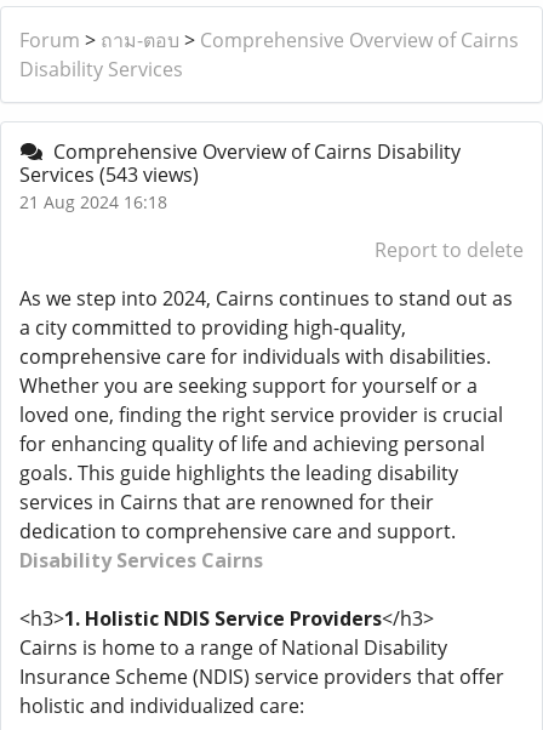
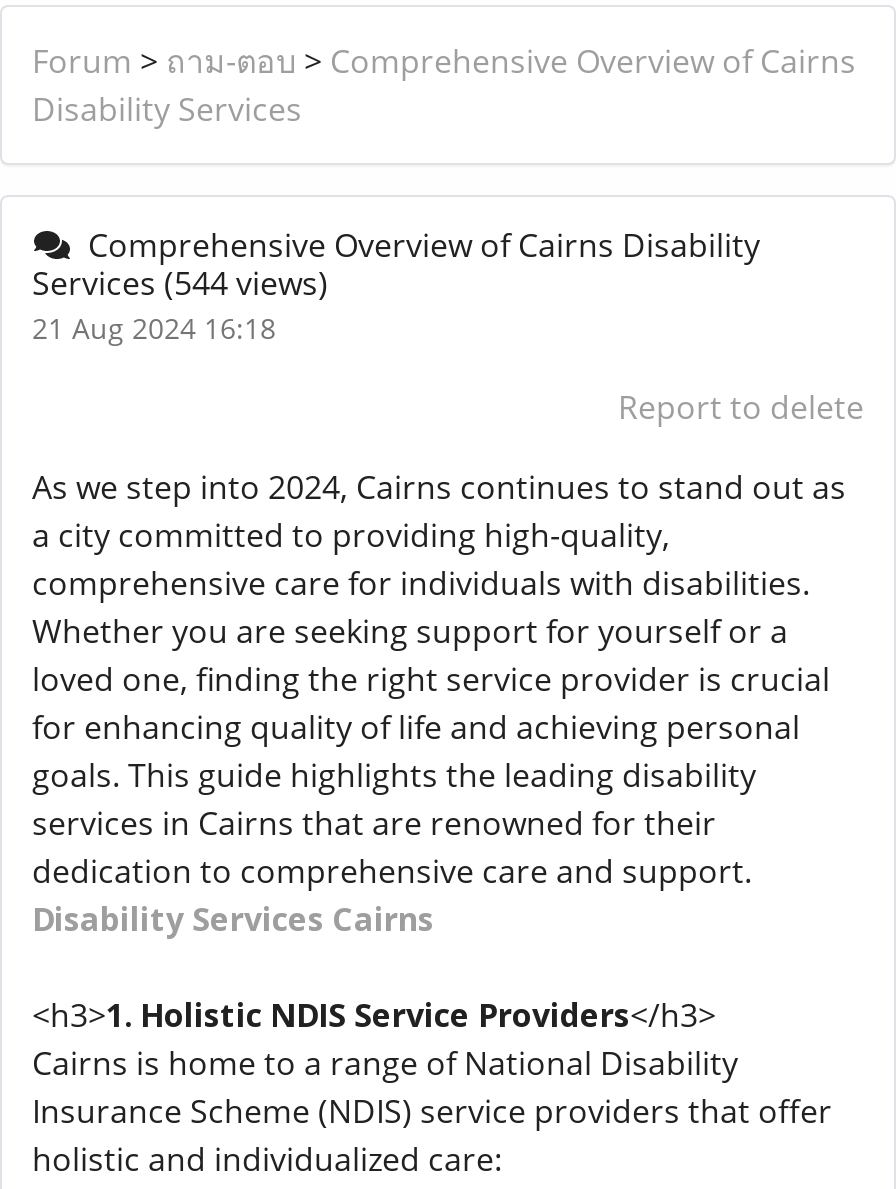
- Services(543 views)
+ Services(544 views)
